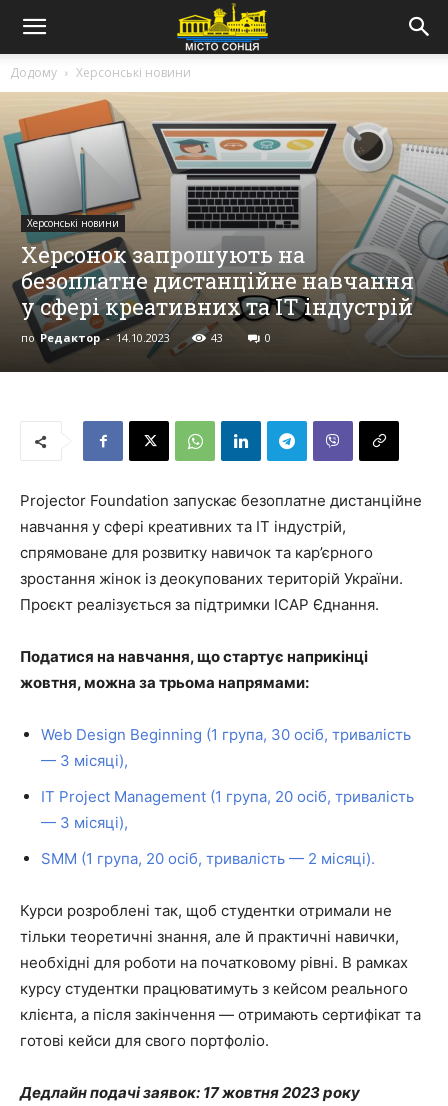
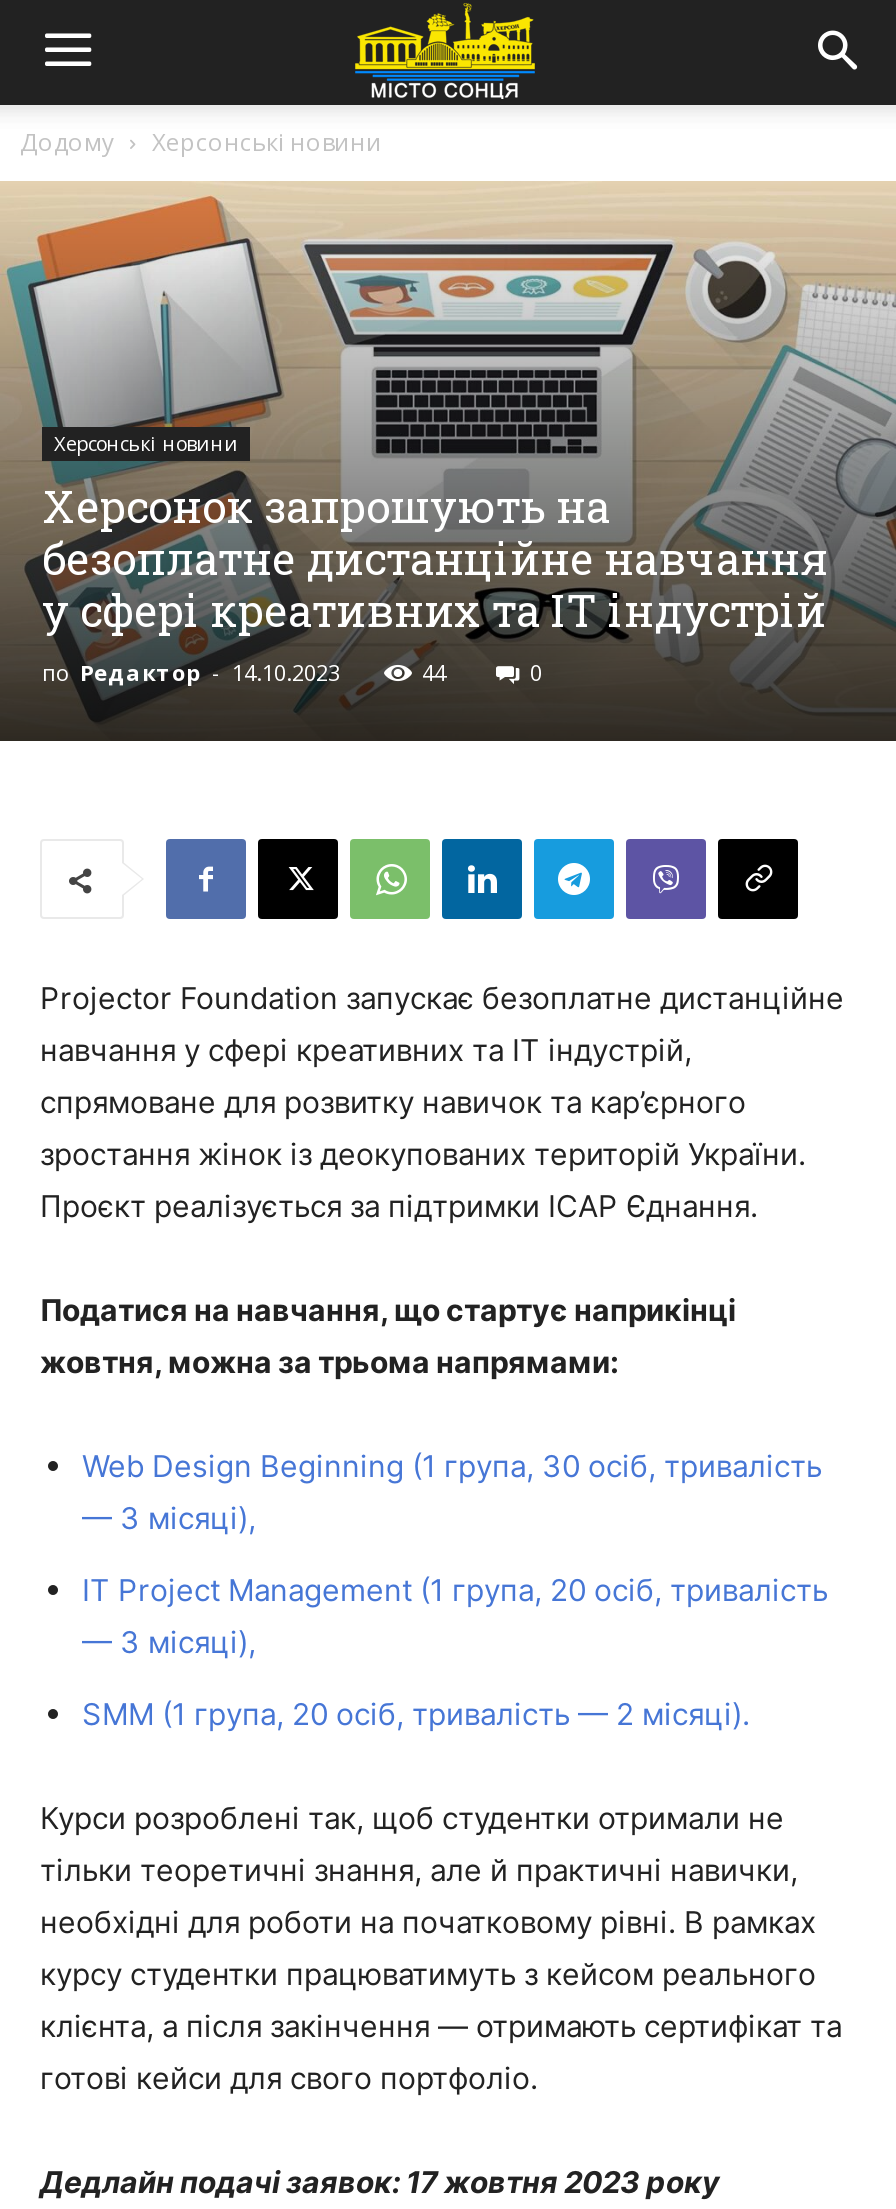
- 43
+ 44
